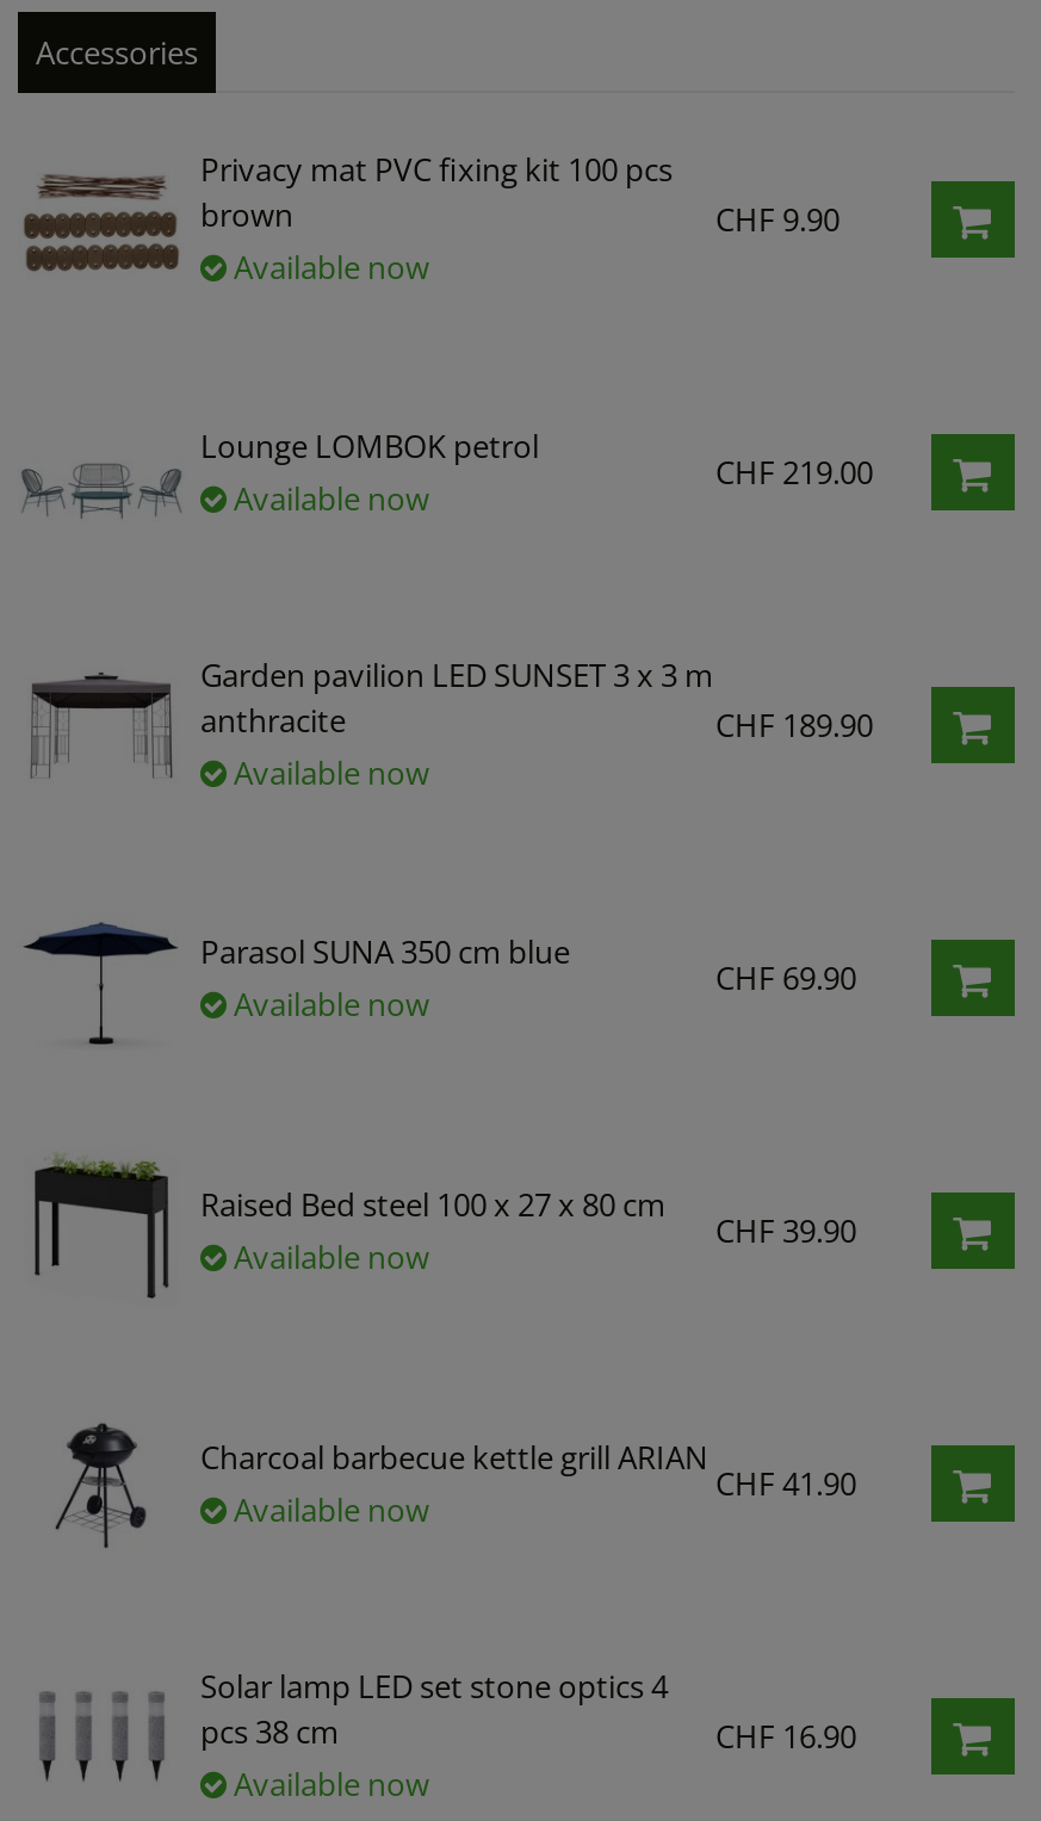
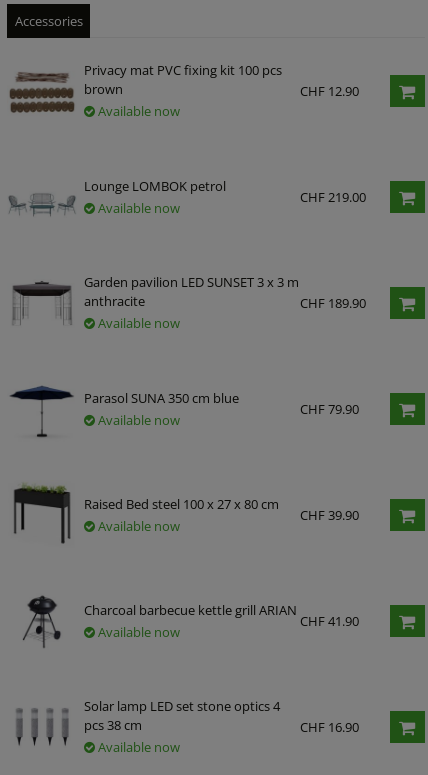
- CHF 9.90
+ CHF 12.90

- CHF 69.90
+ CHF 79.90
